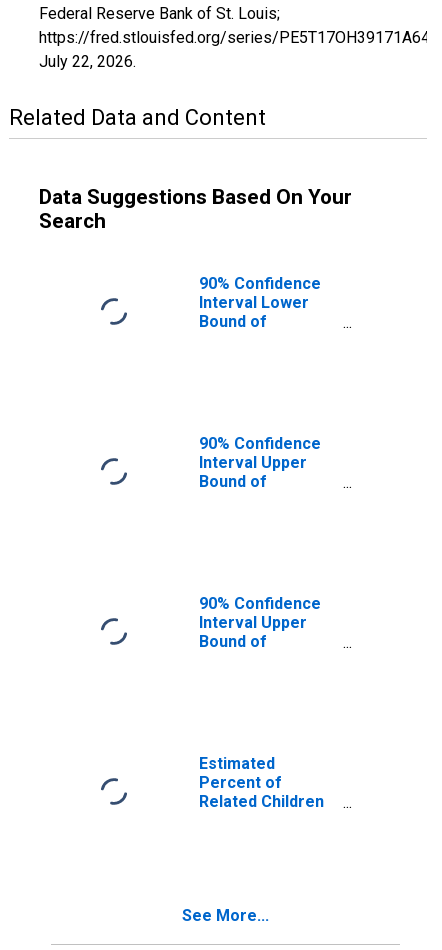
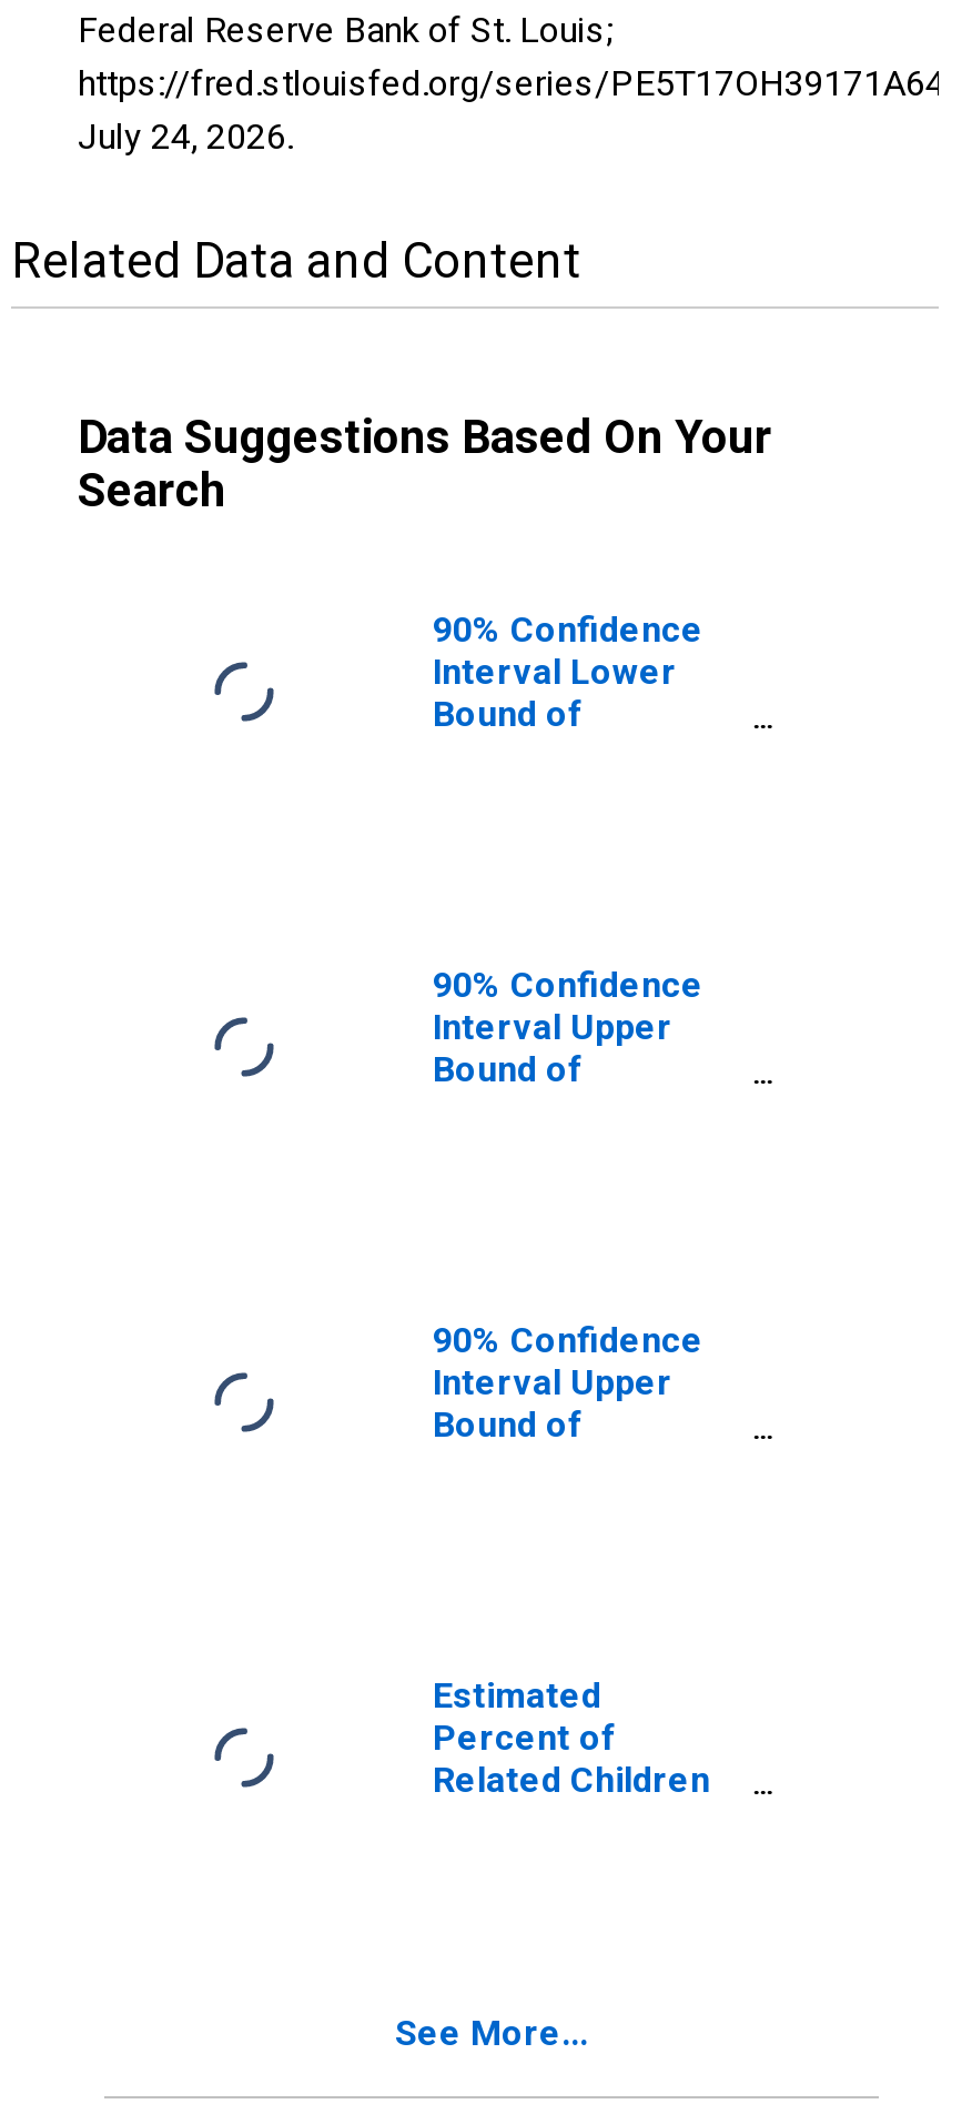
- July 22, 2026.
+ July 24, 2026.
